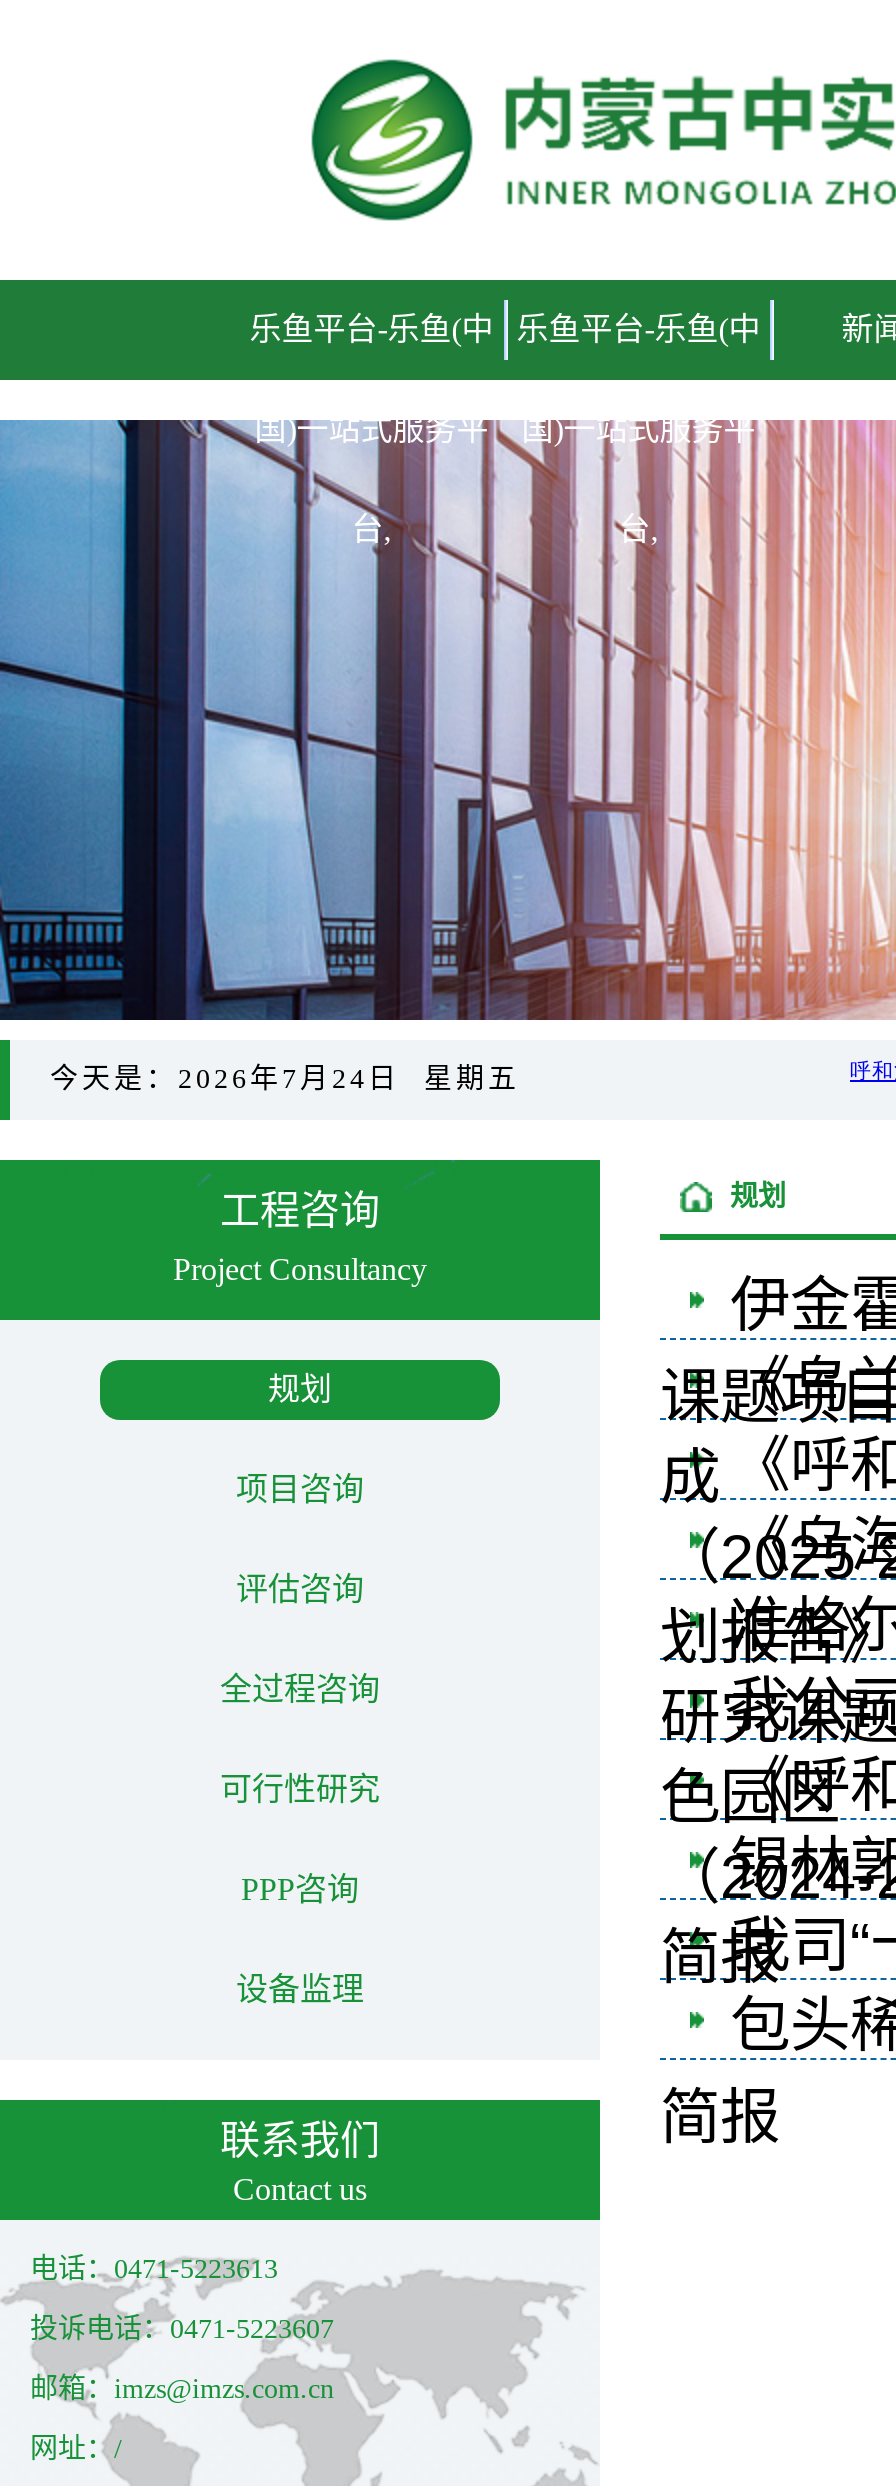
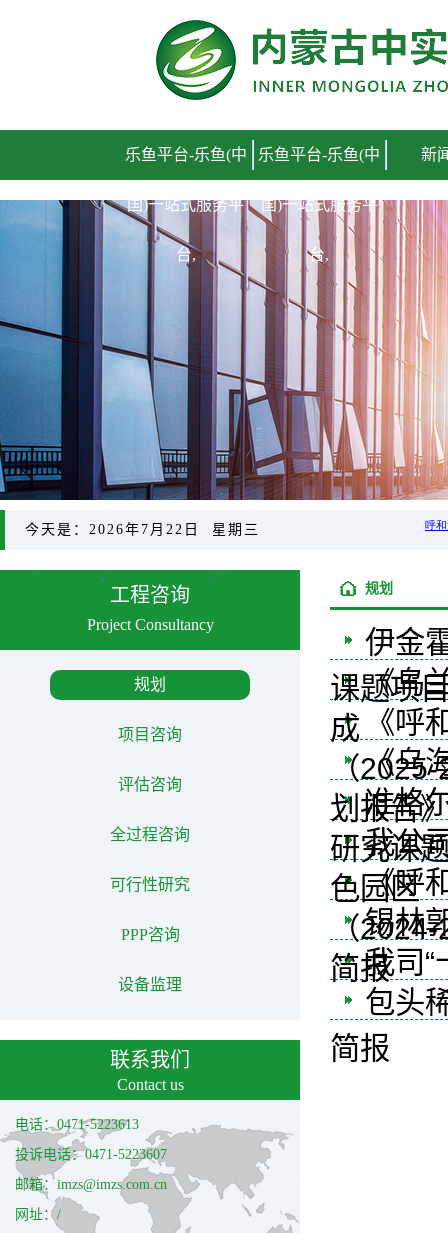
- 今天是：2026年7月24日 星期五
+ 今天是：2026年7月22日 星期三
